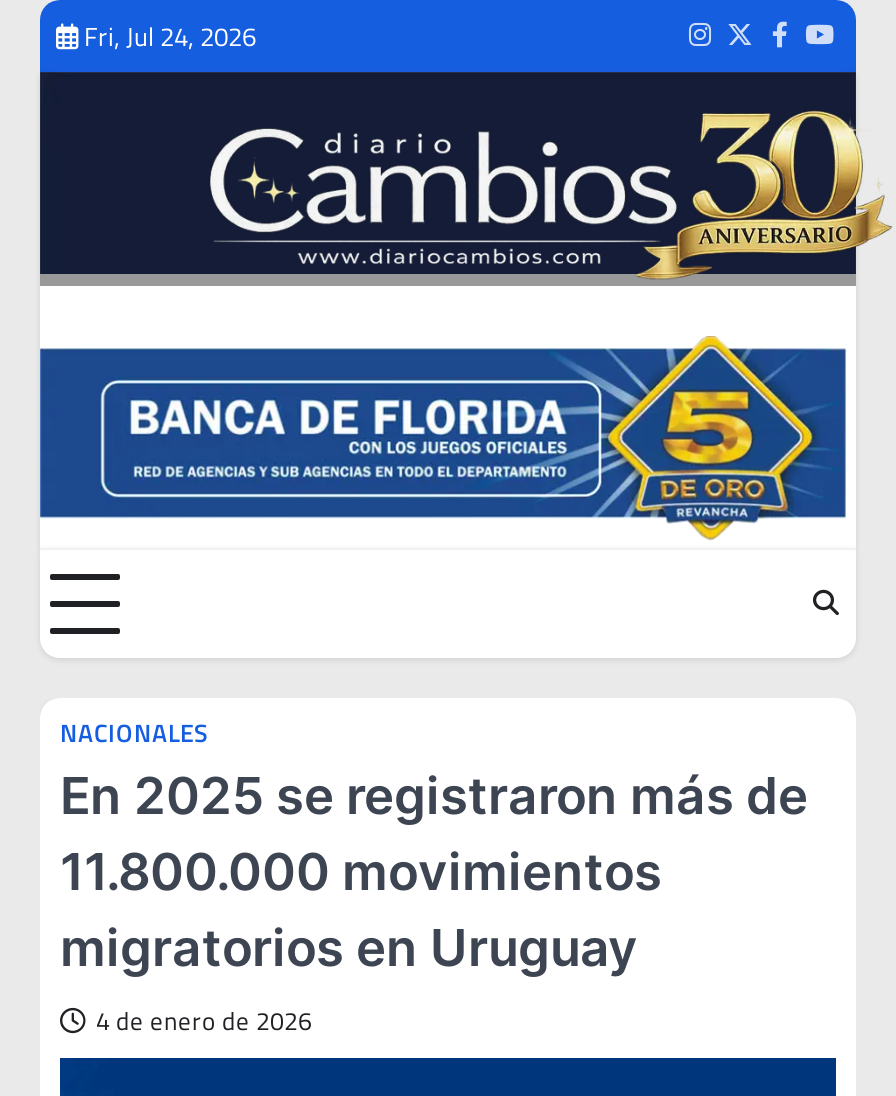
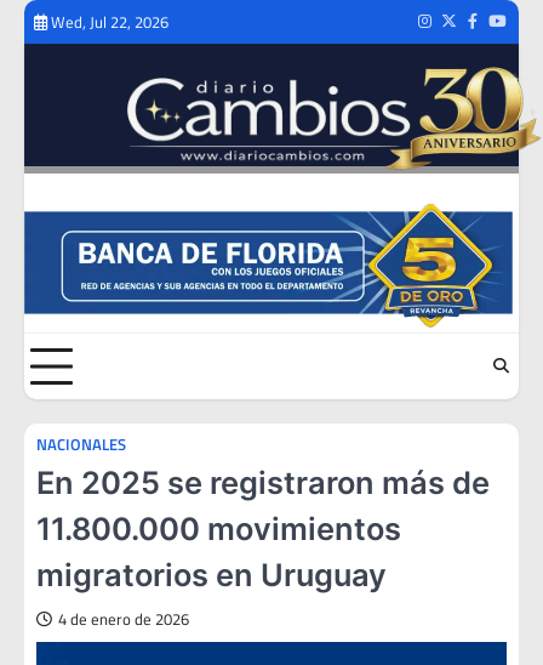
- Fri, Jul 24, 2026
+ Wed, Jul 22, 2026
